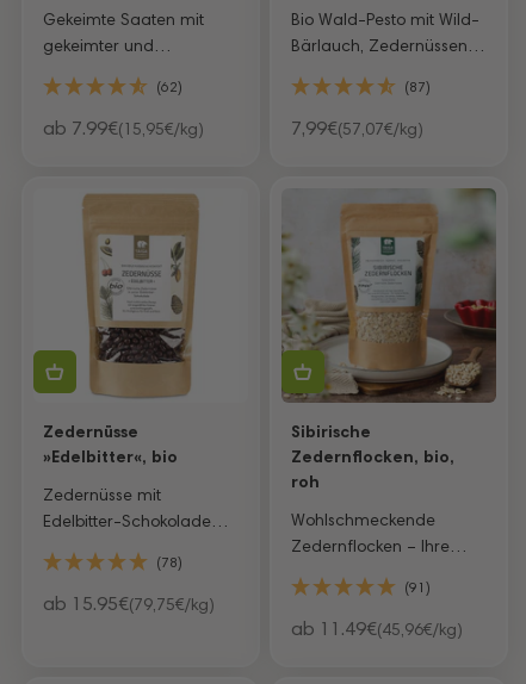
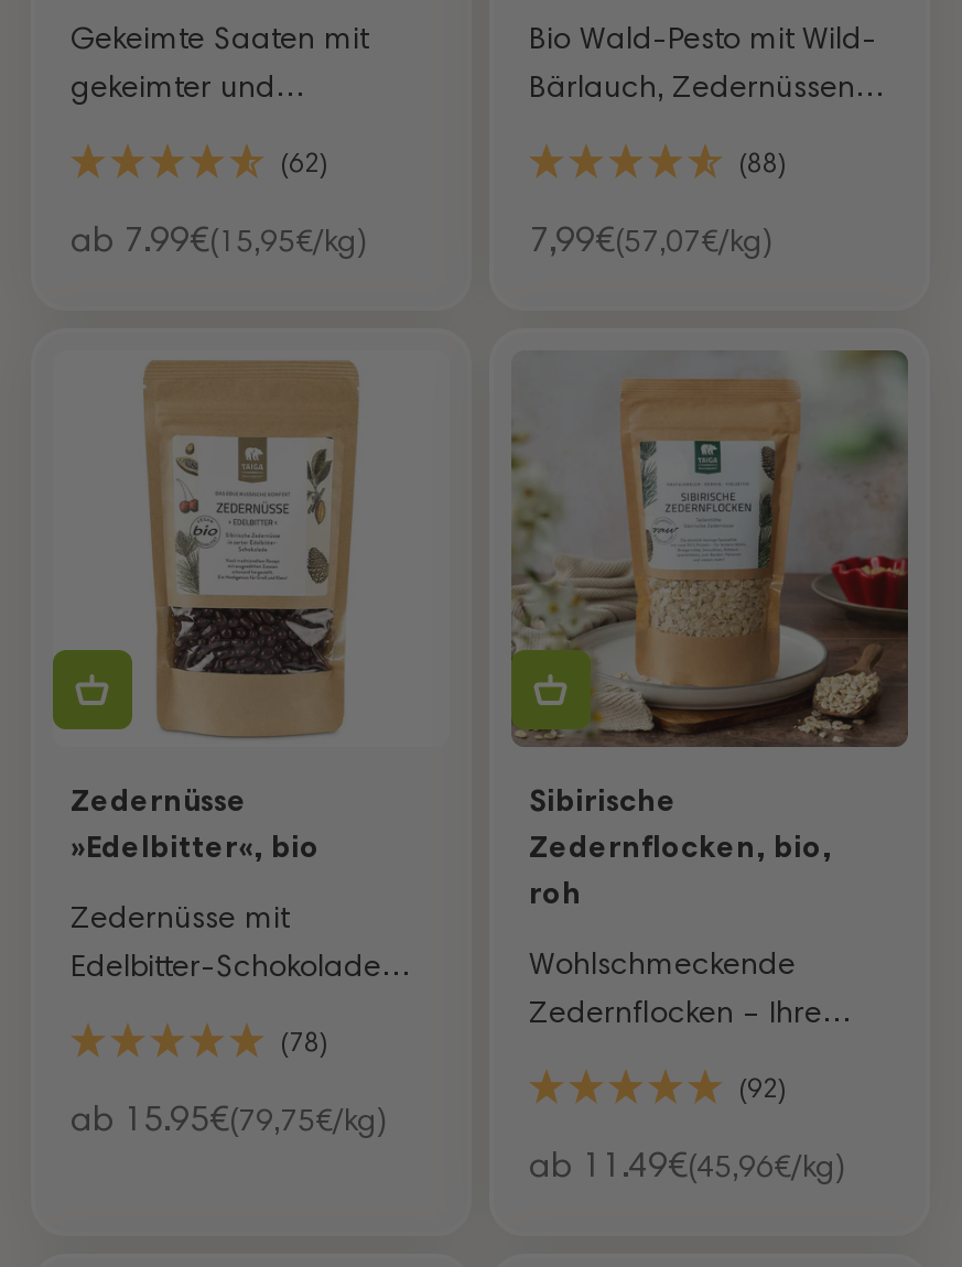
- (87)
+ (88)

- (91)
+ (92)
